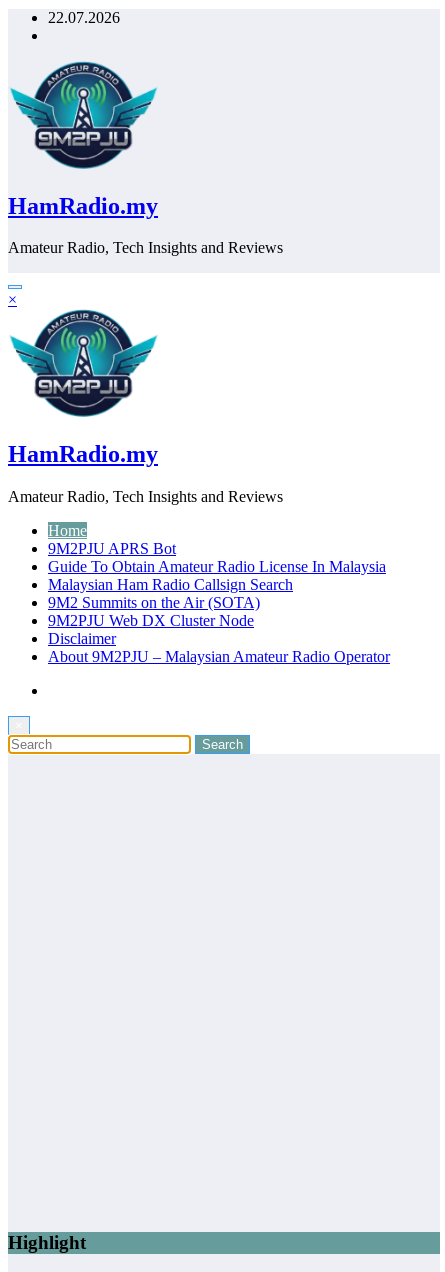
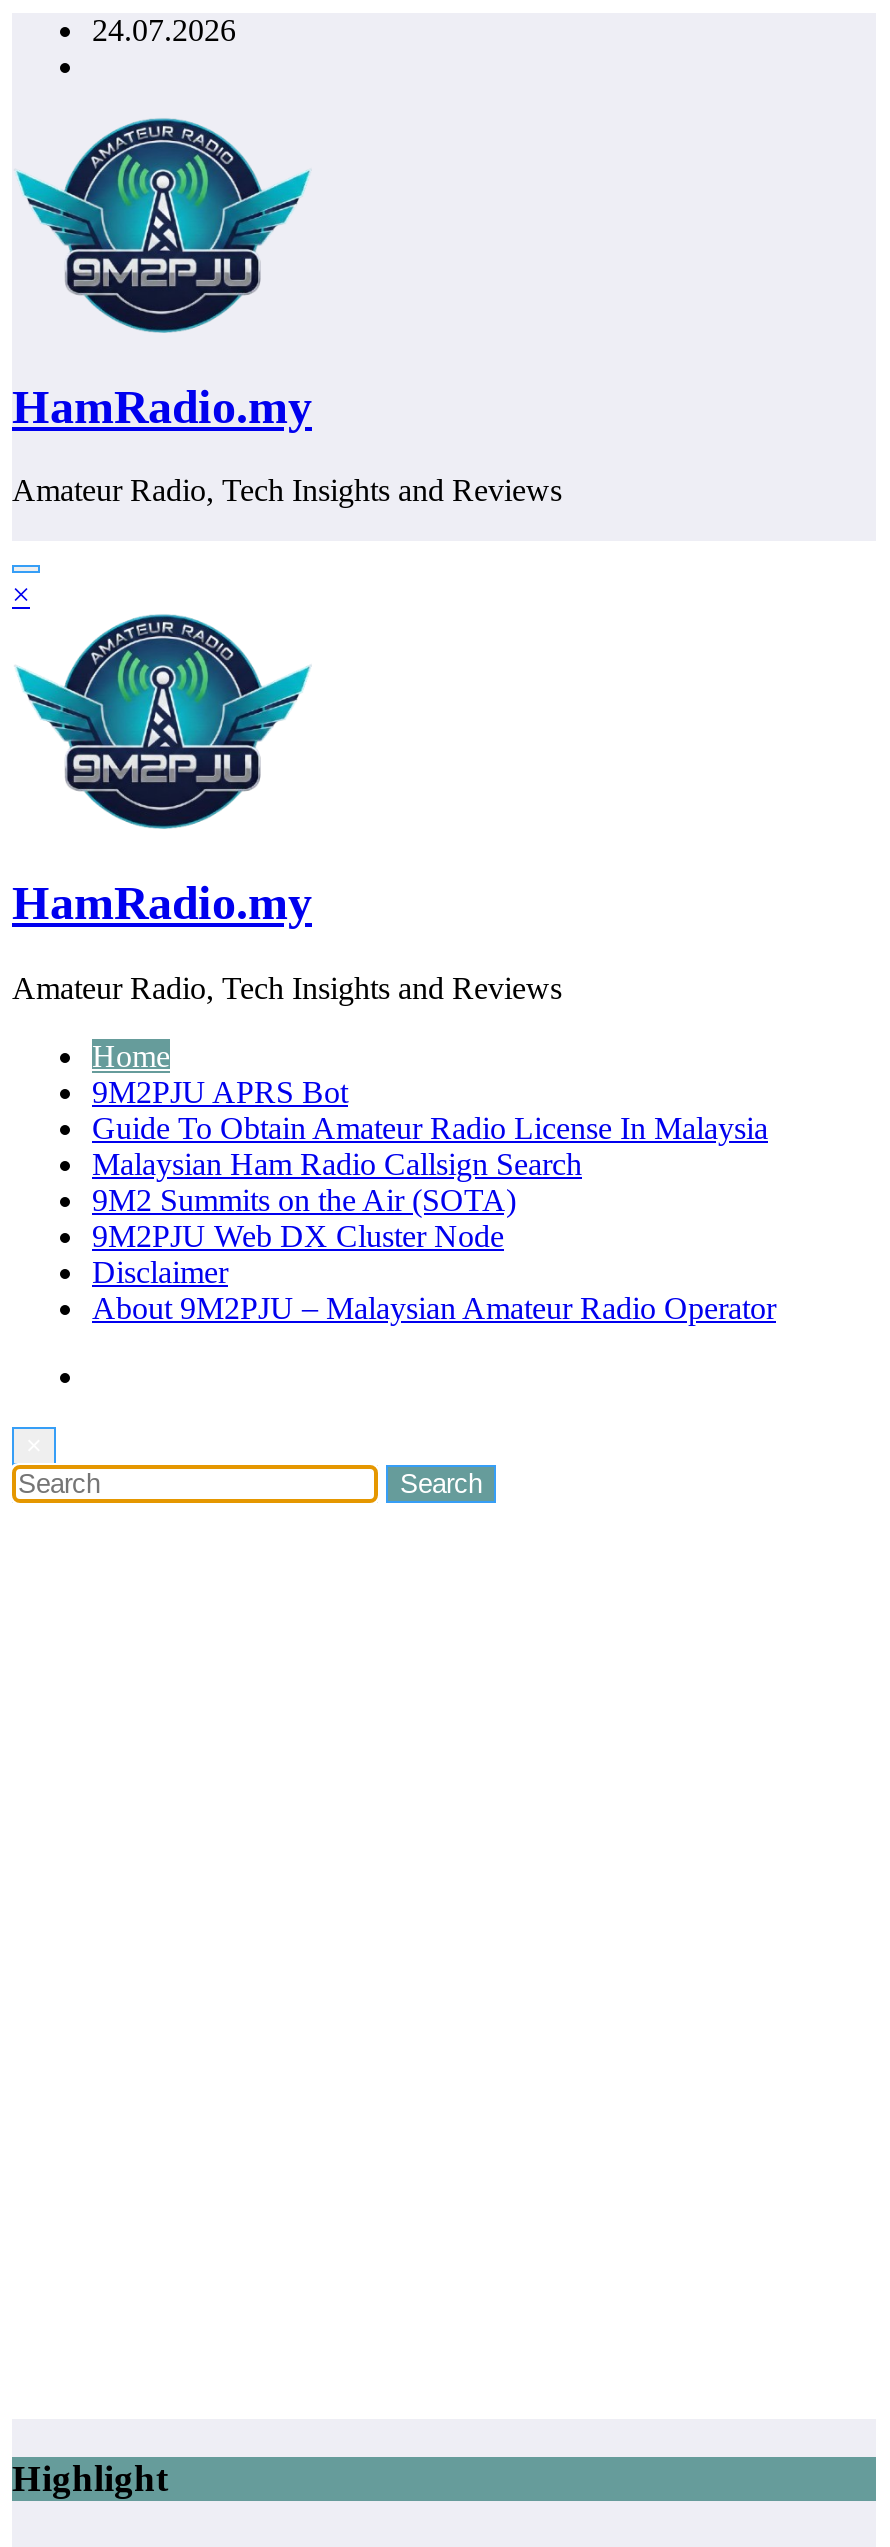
- 22.07.2026
+ 24.07.2026
